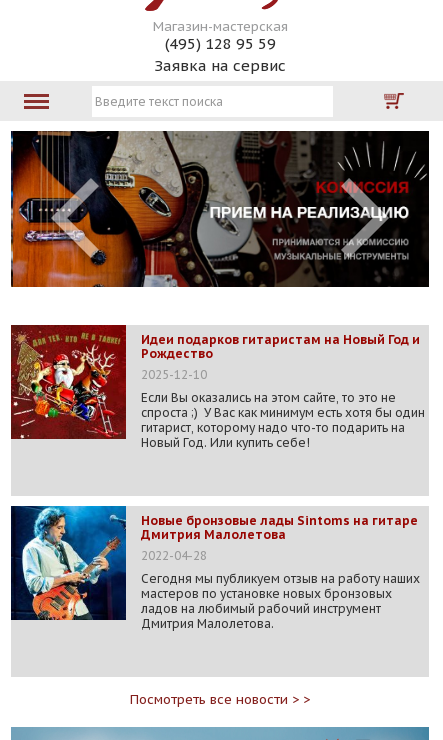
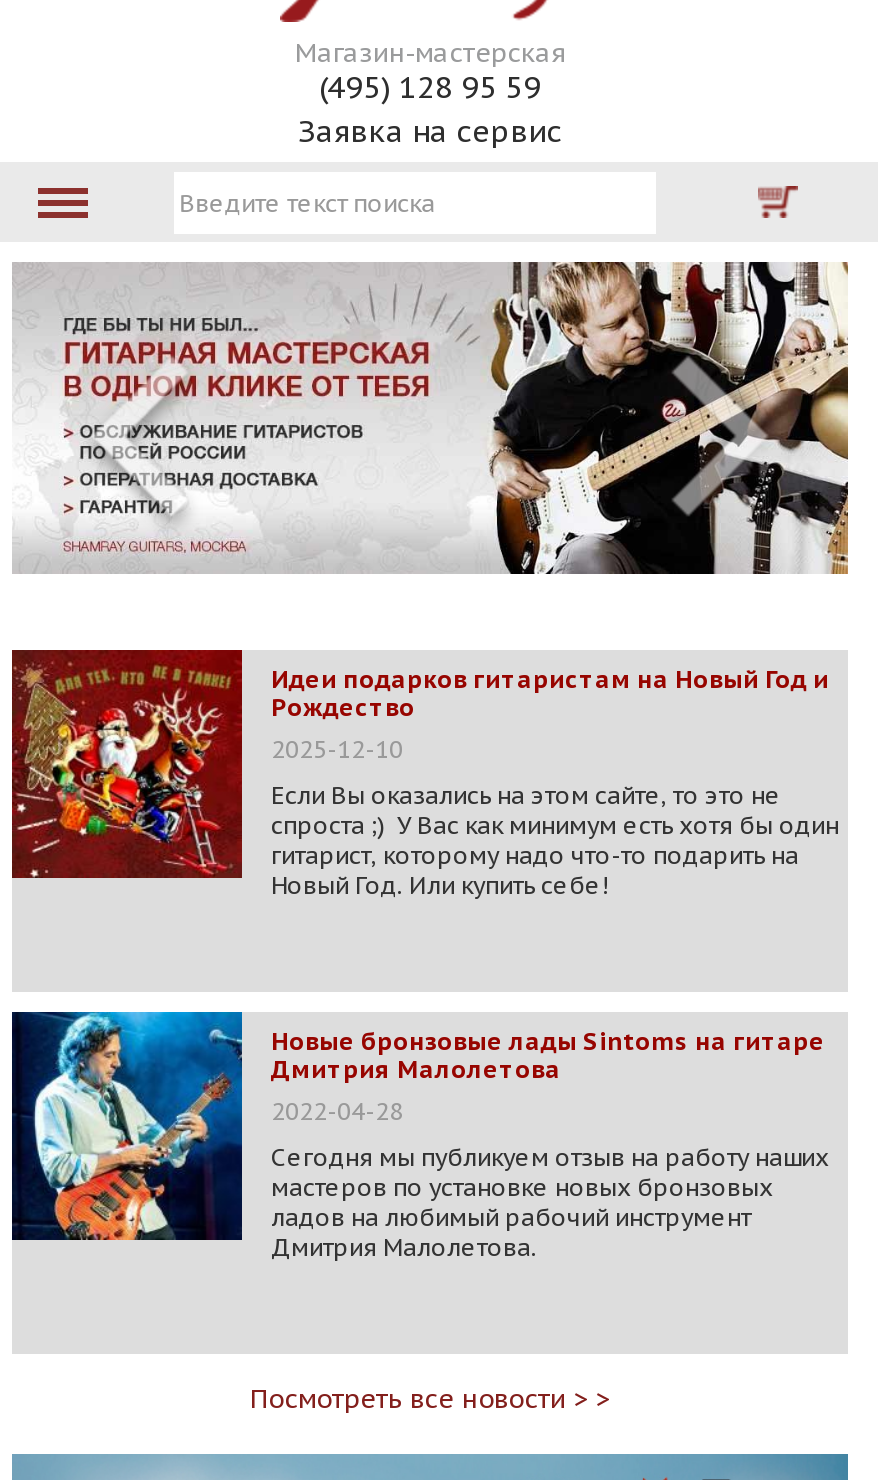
- [image]
+ [image]
